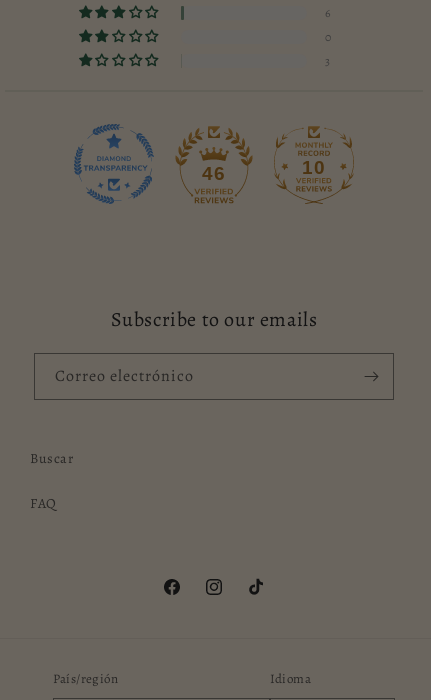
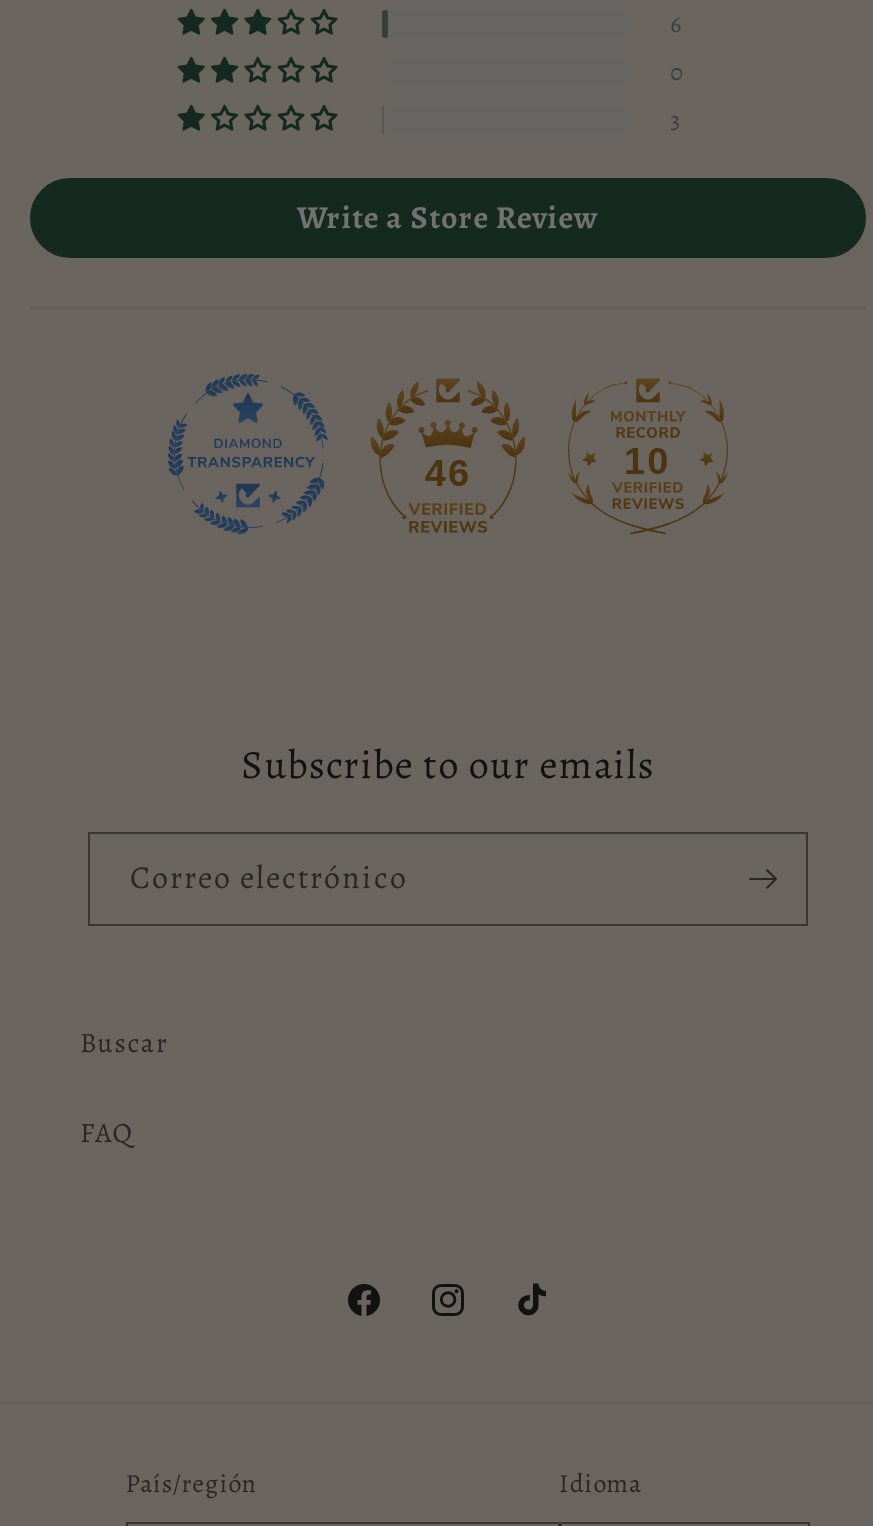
+ Write a Store Review
